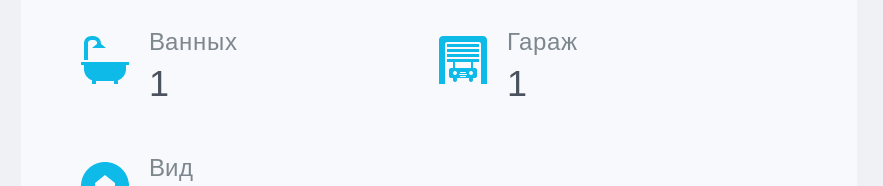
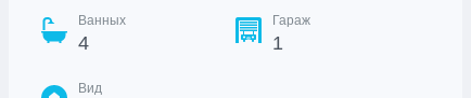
- 1
+ 4
